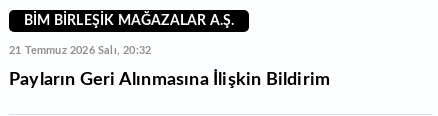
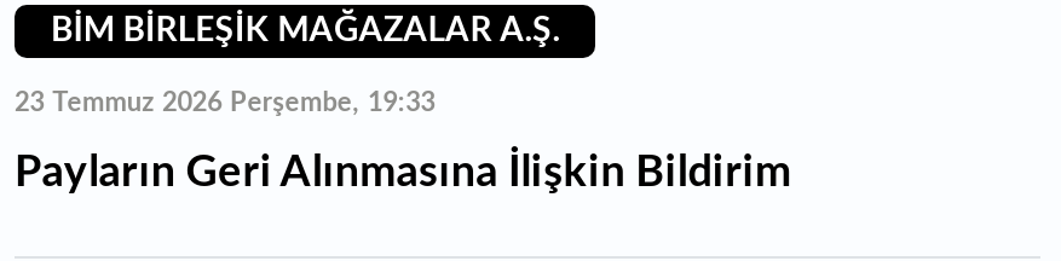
- 21 Temmuz 2026 Salı, 20:32
+ 23 Temmuz 2026 Perşembe, 19:33
